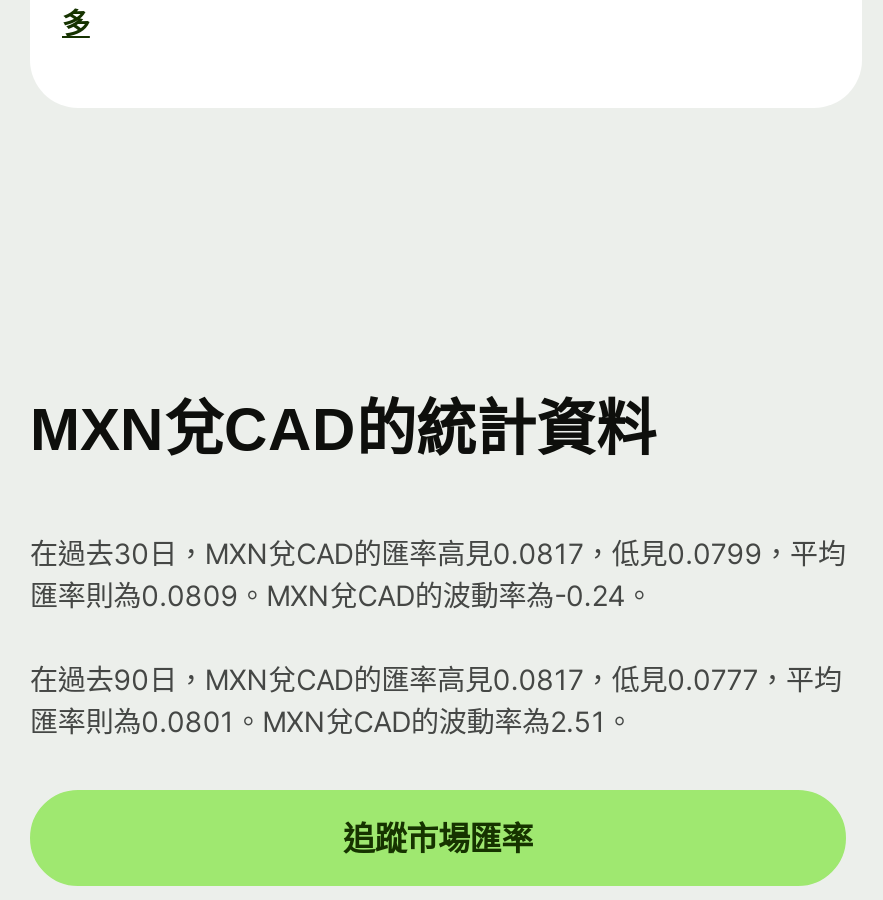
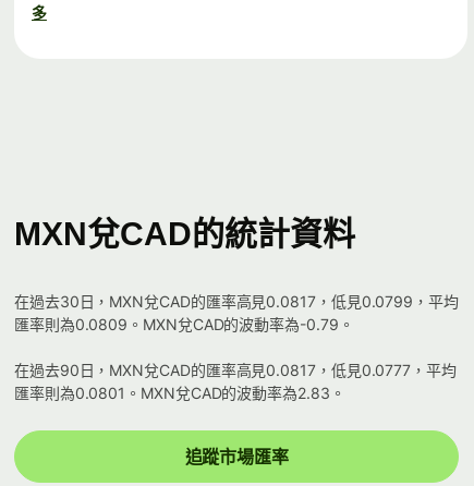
- 匯率則為0.0809。MXN兌CAD的波動率為-0.24。
+ 匯率則為0.0809。MXN兌CAD的波動率為-0.79。

- 匯率則為0.0801。MXN兌CAD的波動率為2.51。
+ 匯率則為0.0801。MXN兌CAD的波動率為2.83。
